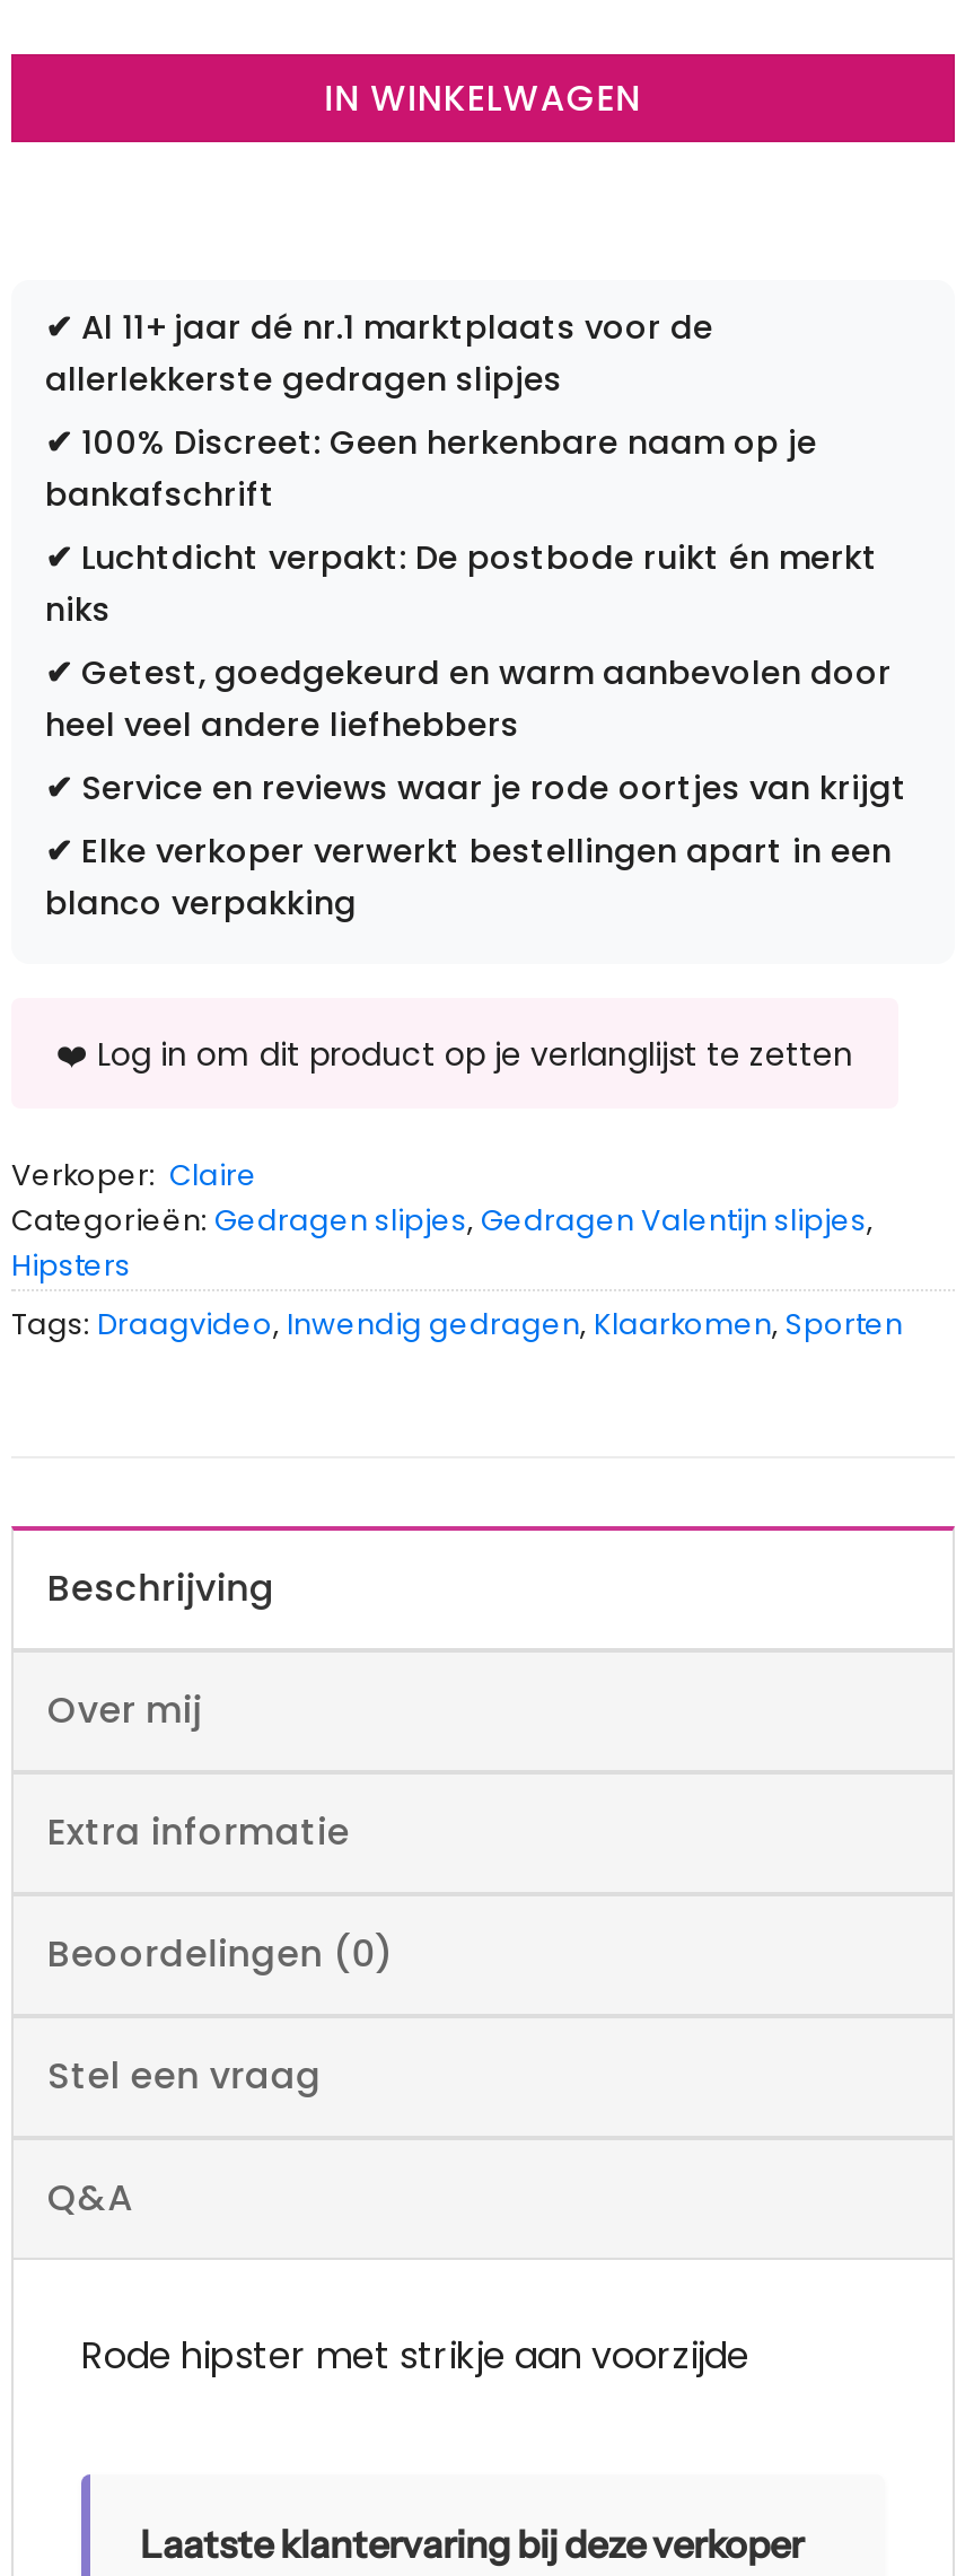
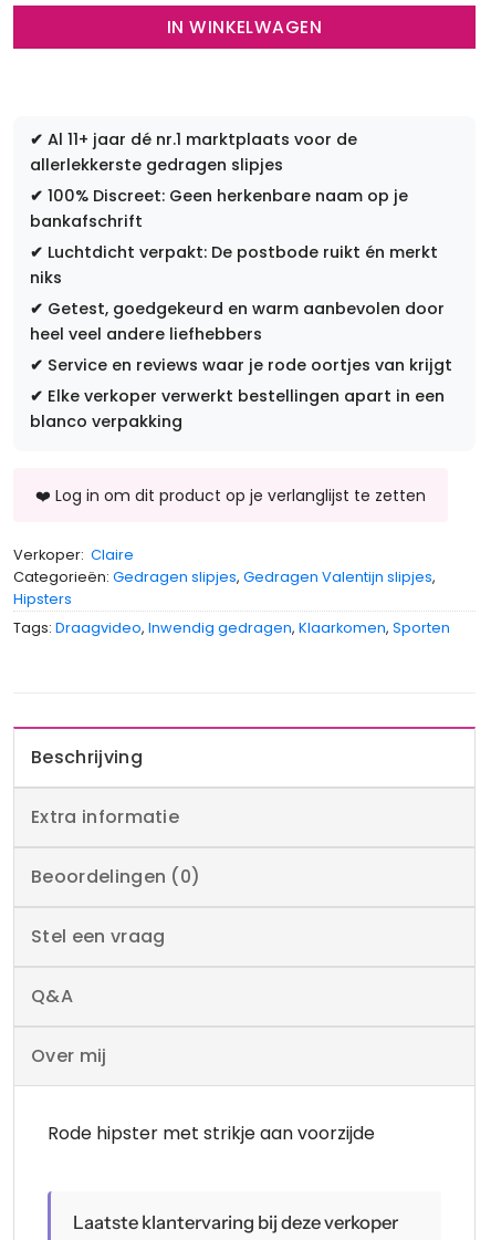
moved down: Over mij

moved up: Extra informatie | Beoordelingen (0) | Stel een vraag | Q&A
